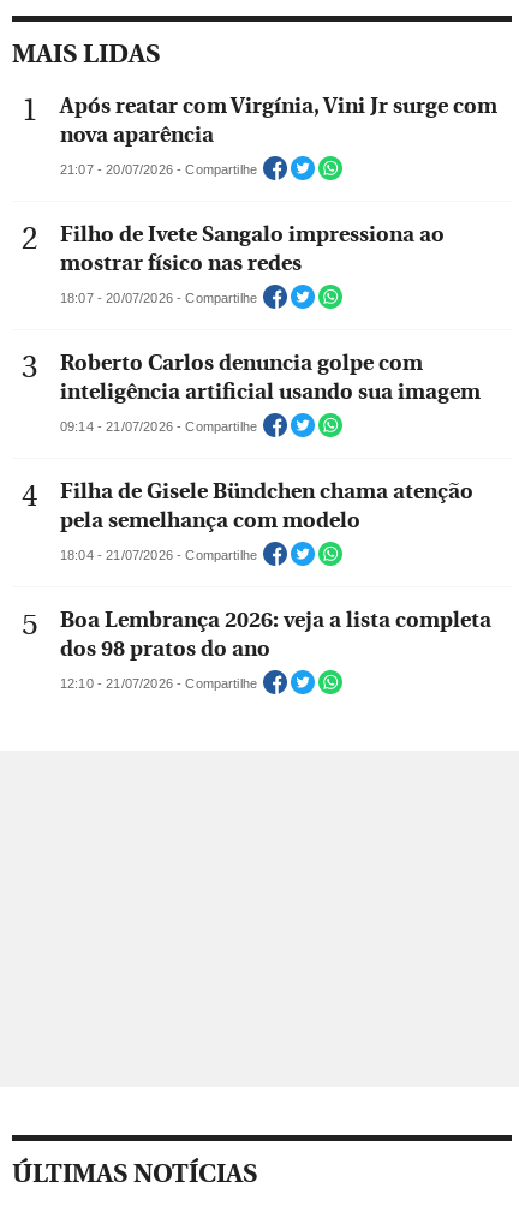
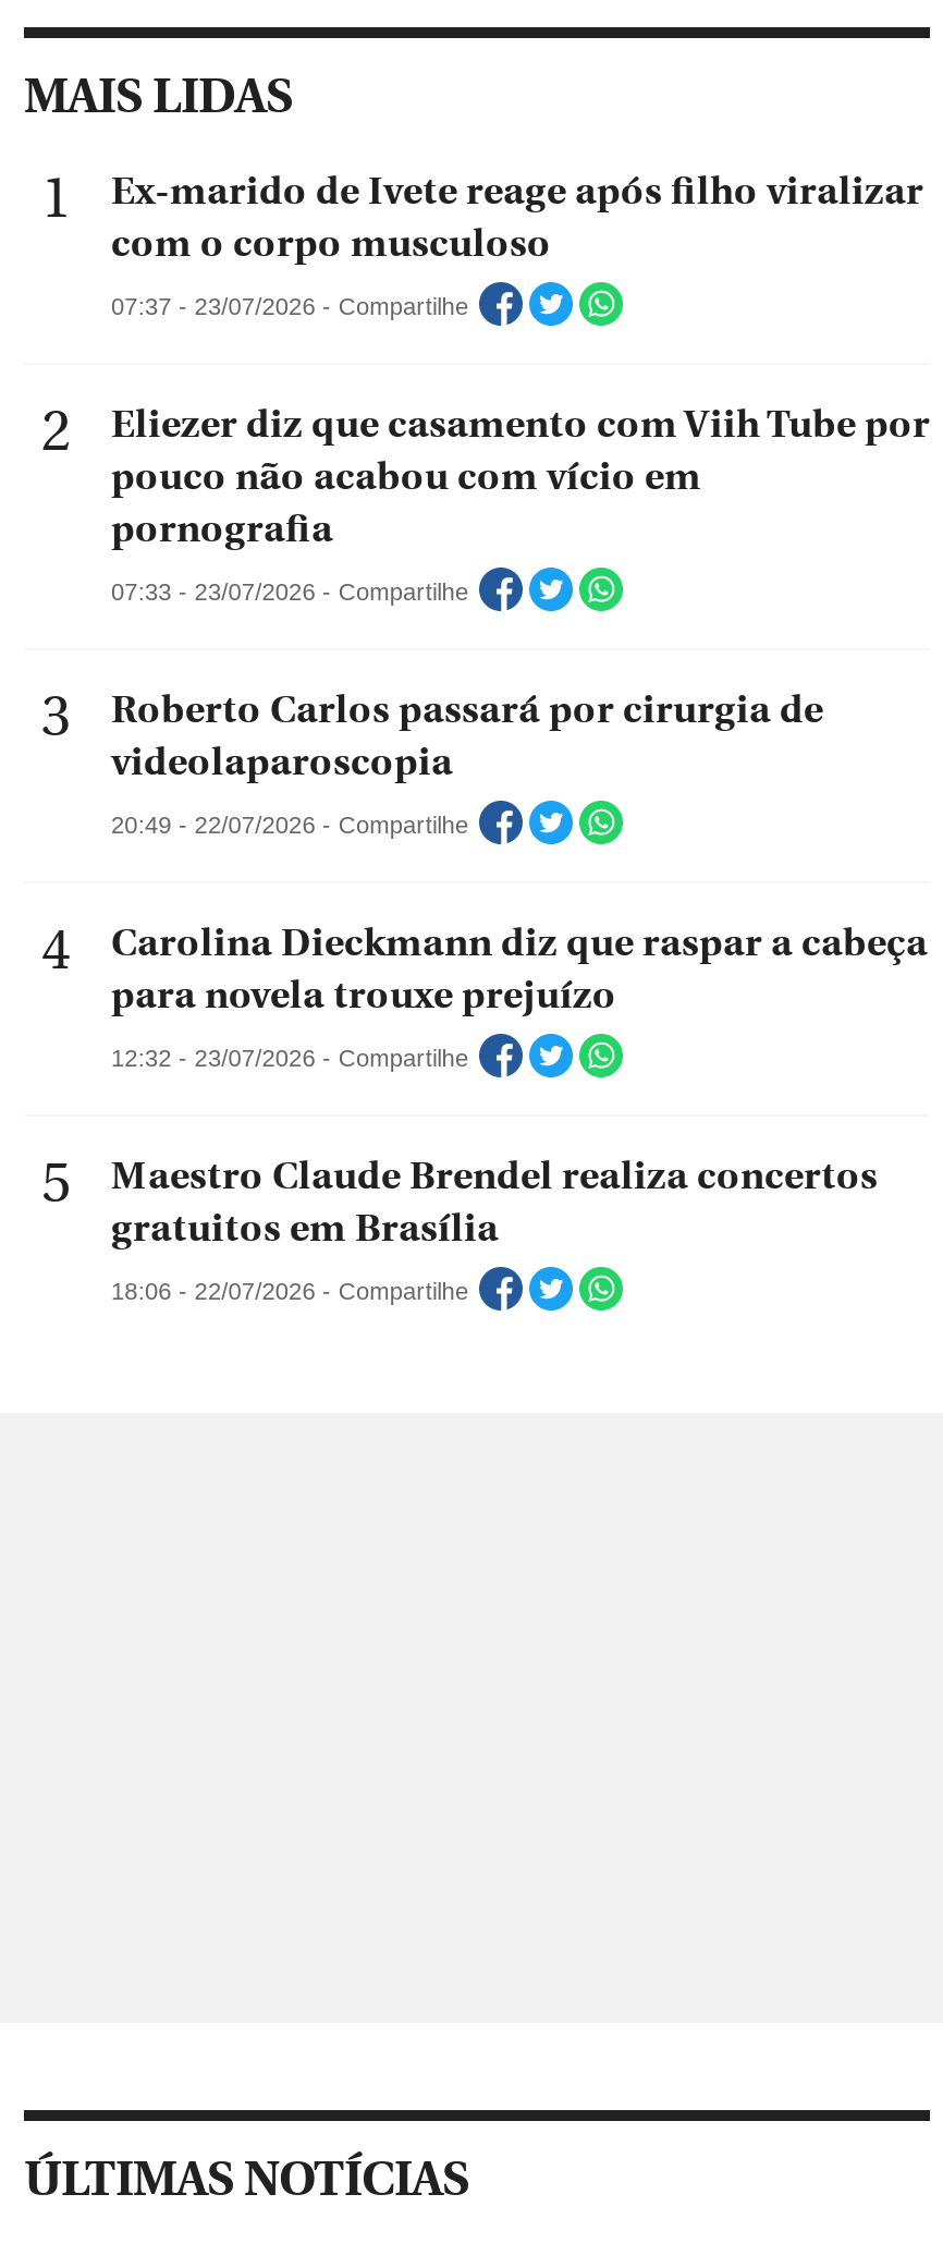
- Após reatar com Virgínia, Vini Jr surge com
- nova aparência
+ Ex-marido de Ivete reage após filho viralizar
+ com o corpo musculoso

- 21:07 - 20/07/2026 - Compartilhe
+ 07:37 - 23/07/2026 - Compartilhe

- Filho de Ivete Sangalo impressiona ao
- mostrar físico nas redes
+ Eliezer diz que casamento com Viih Tube por
+ pouco não acabou com vício em
+ pornografia

- 18:07 - 20/07/2026 - Compartilhe
+ 07:33 - 23/07/2026 - Compartilhe

- Roberto Carlos denuncia golpe com
- inteligência artificial usando sua imagem
+ Roberto Carlos passará por cirurgia de
+ videolaparoscopia

- 09:14 - 21/07/2026 - Compartilhe
+ 20:49 - 22/07/2026 - Compartilhe

- Filha de Gisele Bündchen chama atenção
- pela semelhança com modelo
+ Carolina Dieckmann diz que raspar a cabeça
+ para novela trouxe prejuízo

- 18:04 - 21/07/2026 - Compartilhe
+ 12:32 - 23/07/2026 - Compartilhe

- Boa Lembrança 2026: veja a lista completa
- dos 98 pratos do ano
+ Maestro Claude Brendel realiza concertos
+ gratuitos em Brasília

- 12:10 - 21/07/2026 - Compartilhe
+ 18:06 - 22/07/2026 - Compartilhe
